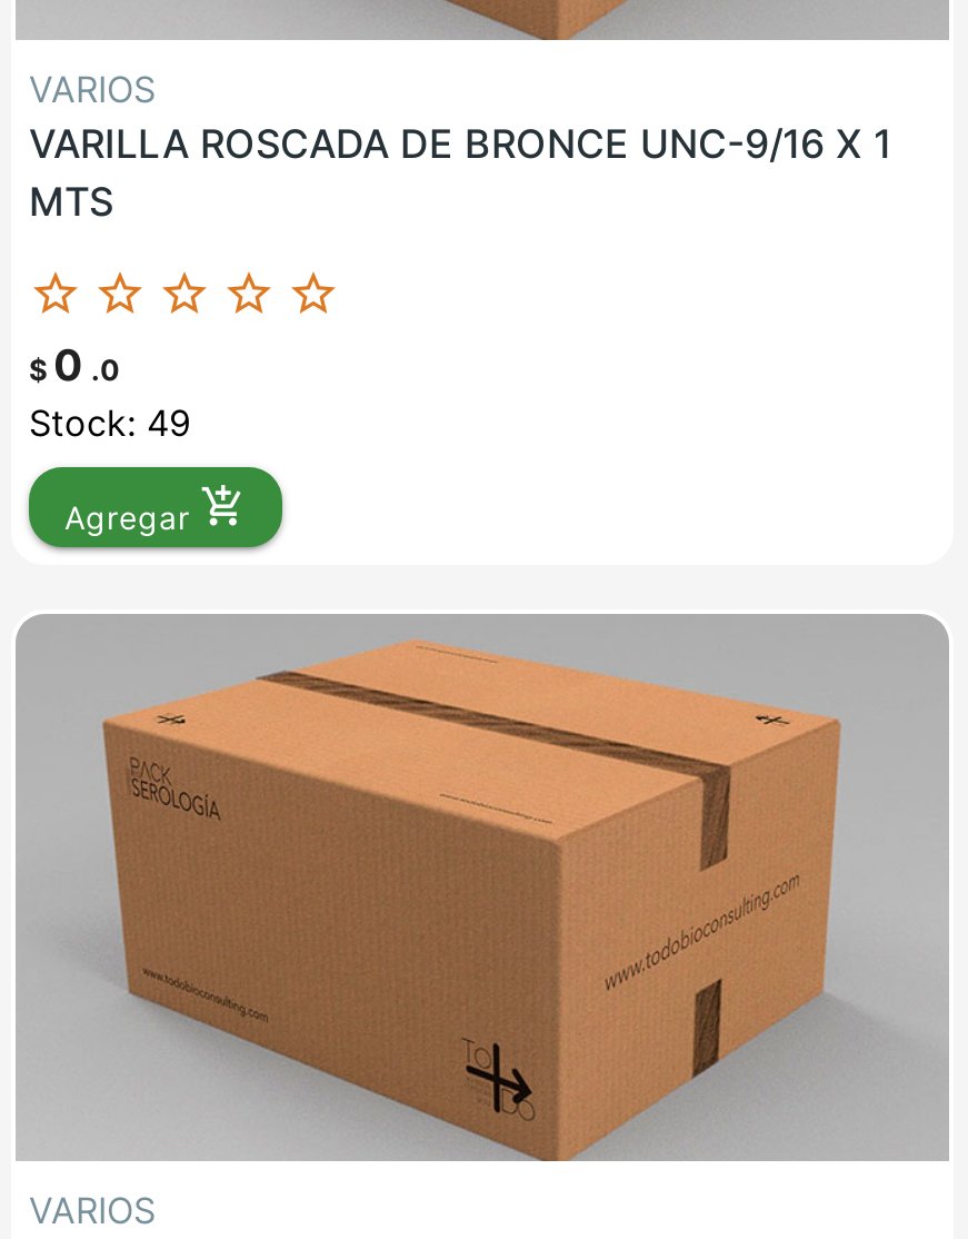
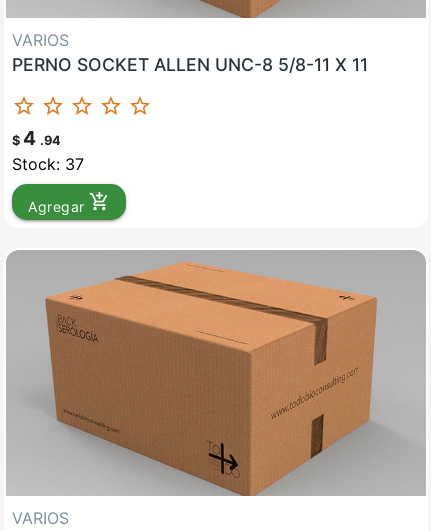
- VARILLA ROSCADA DE BRONCE UNC-9/16 X 1
- MTS
+ PERNO SOCKET ALLEN UNC-8 5/8-11 X 11

- $0.0
+ $4.94

- Stock: 49
+ Stock: 37
